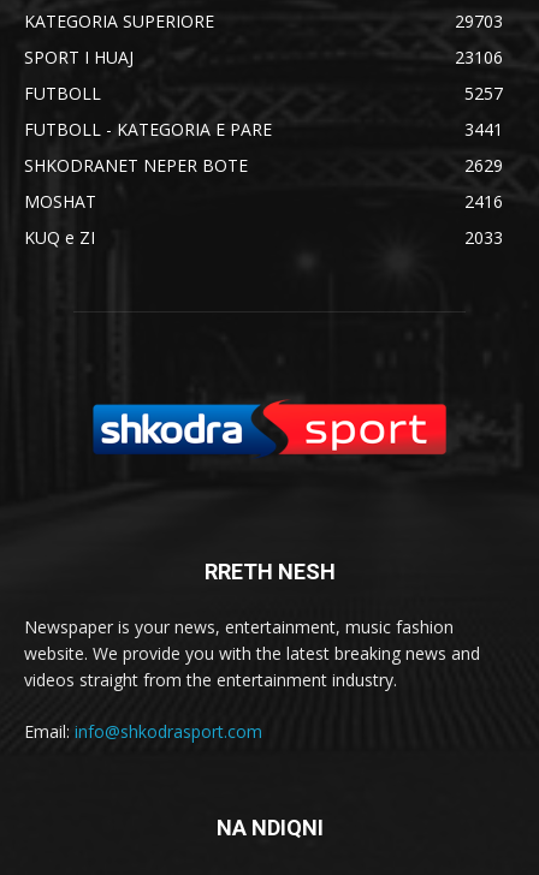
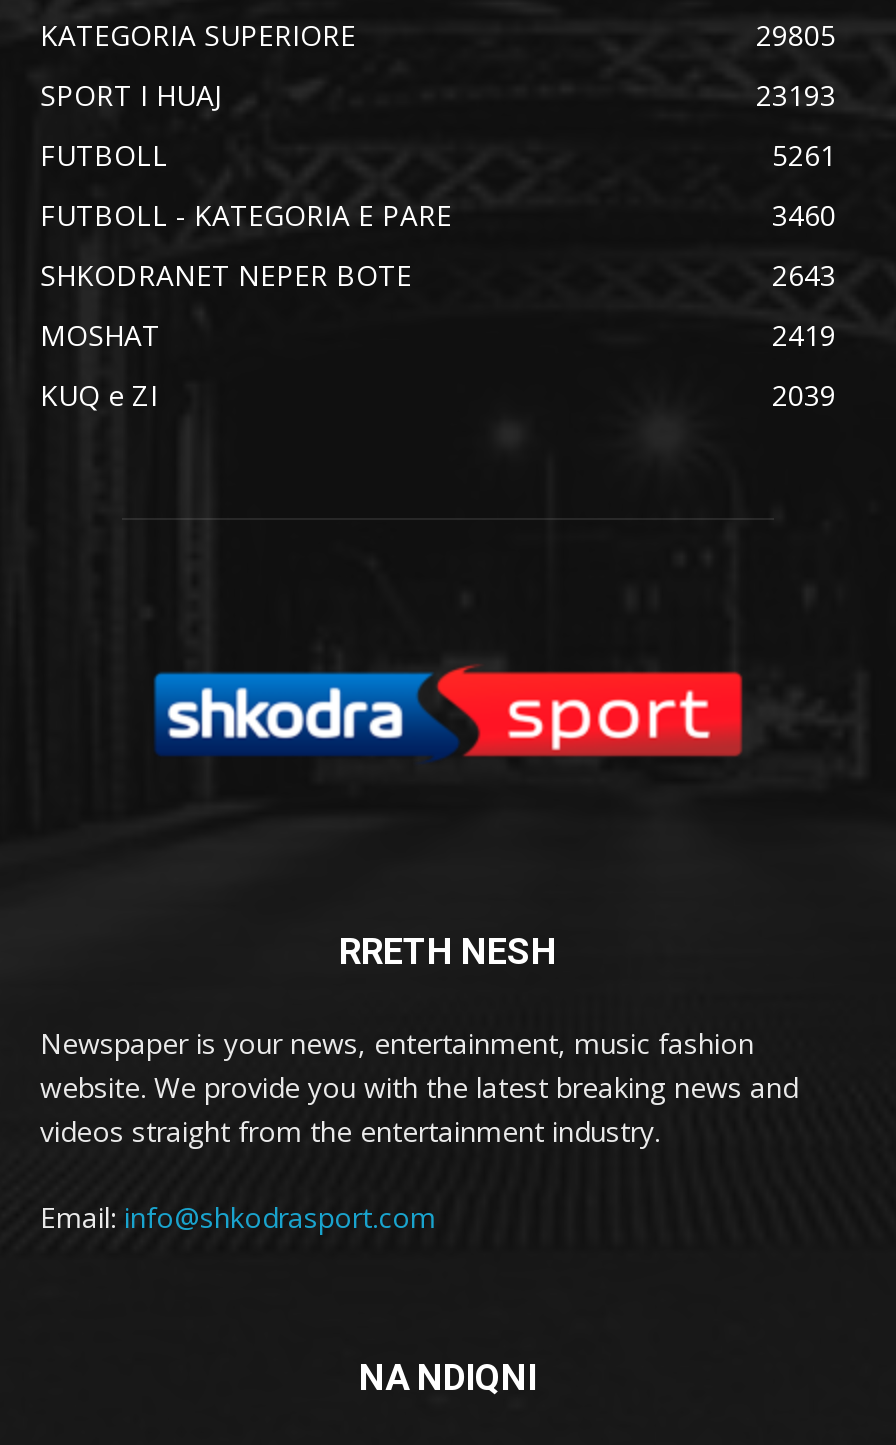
- 29703
+ 29805

- 23106
+ 23193

- 5257
+ 5261

- 3441
+ 3460

- 2629
+ 2643

- 2416
+ 2419

- 2033
+ 2039
